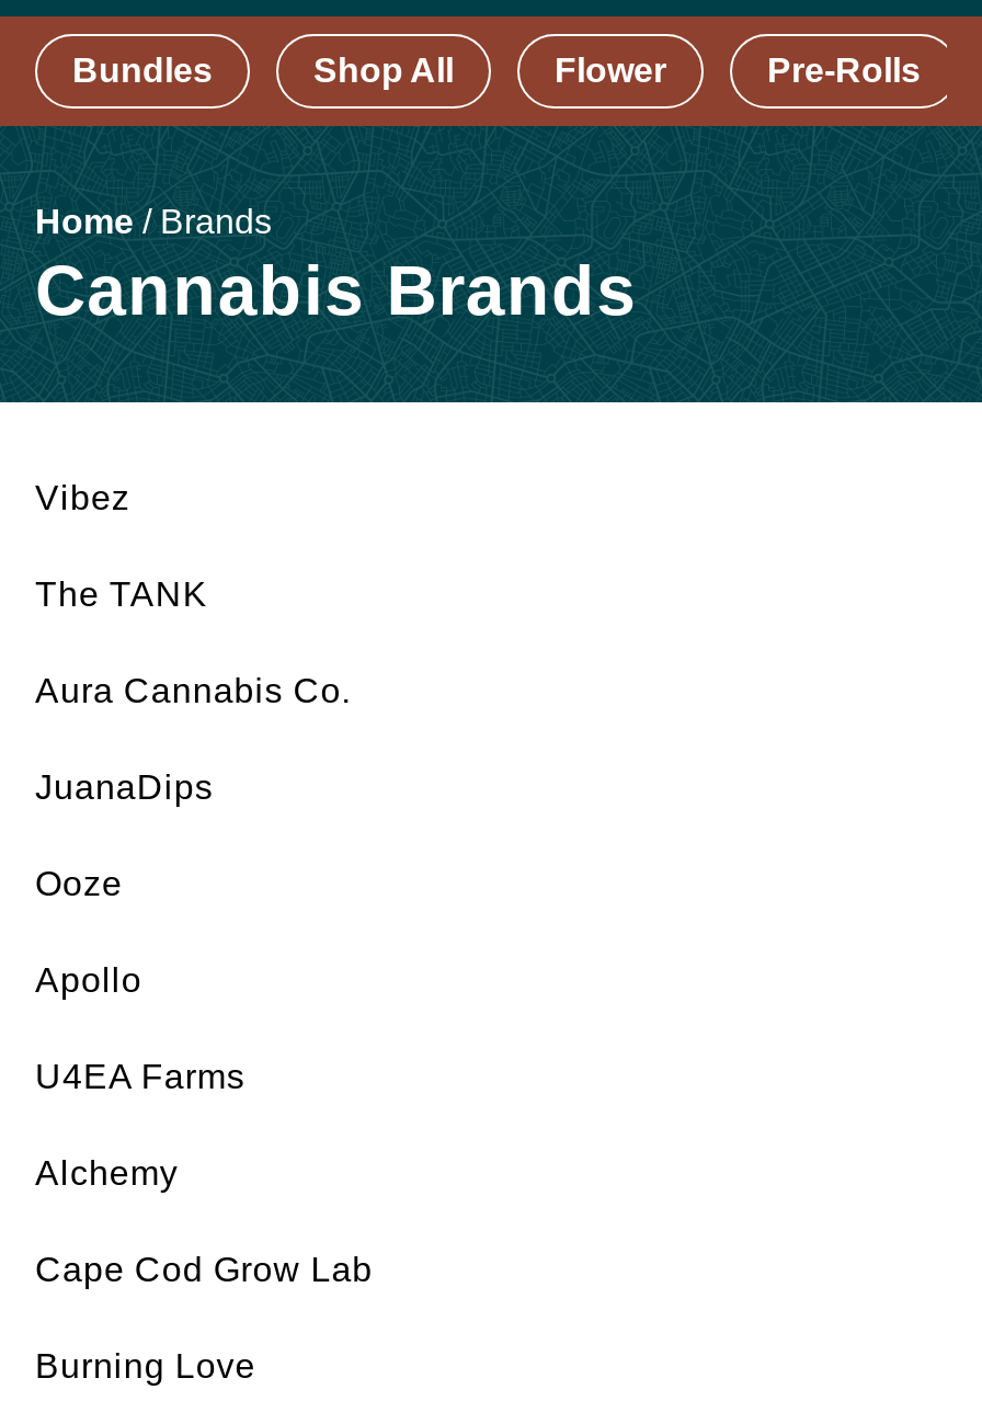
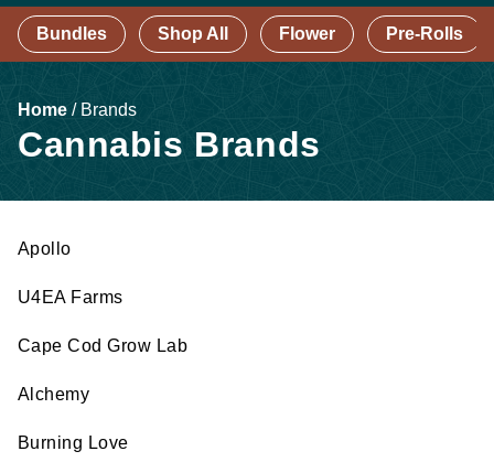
- Vibez
- The TANK
- Aura Cannabis Co.
- JuanaDips
- Ooze

moved down: Alchemy

moved up: Cape Cod Grow Lab
